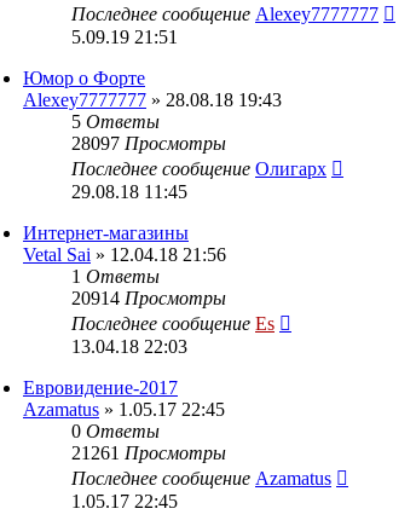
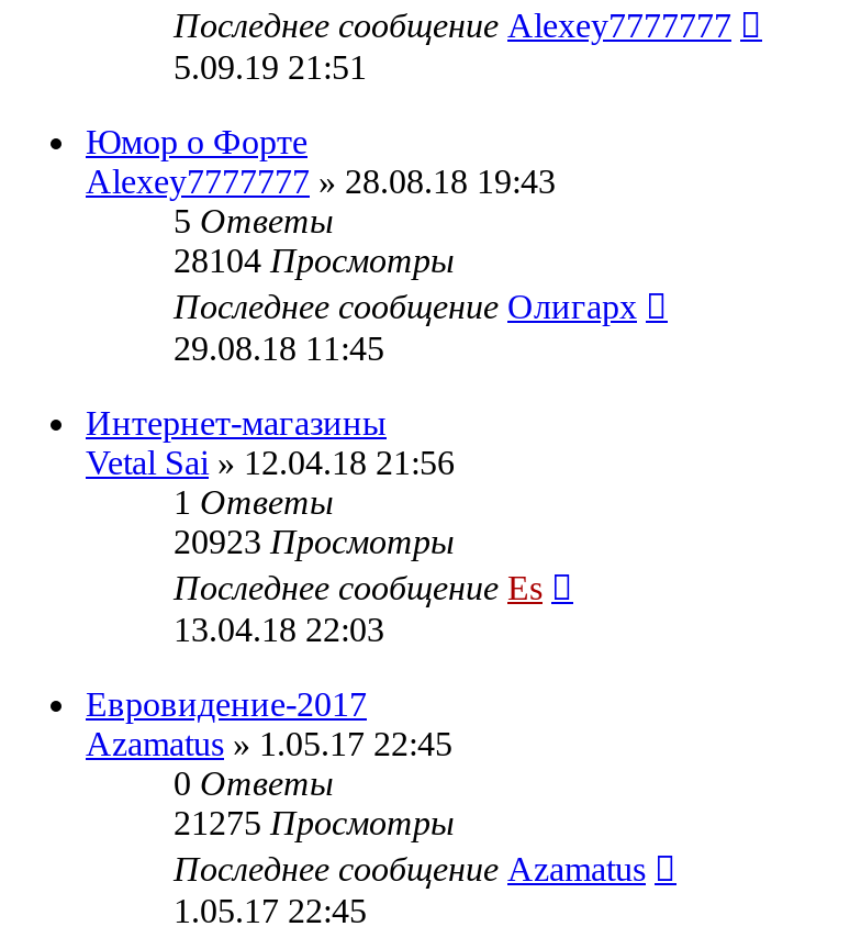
- 28097 Просмотры
+ 28104 Просмотры

- 20914 Просмотры
+ 20923 Просмотры

- 21261 Просмотры
+ 21275 Просмотры
